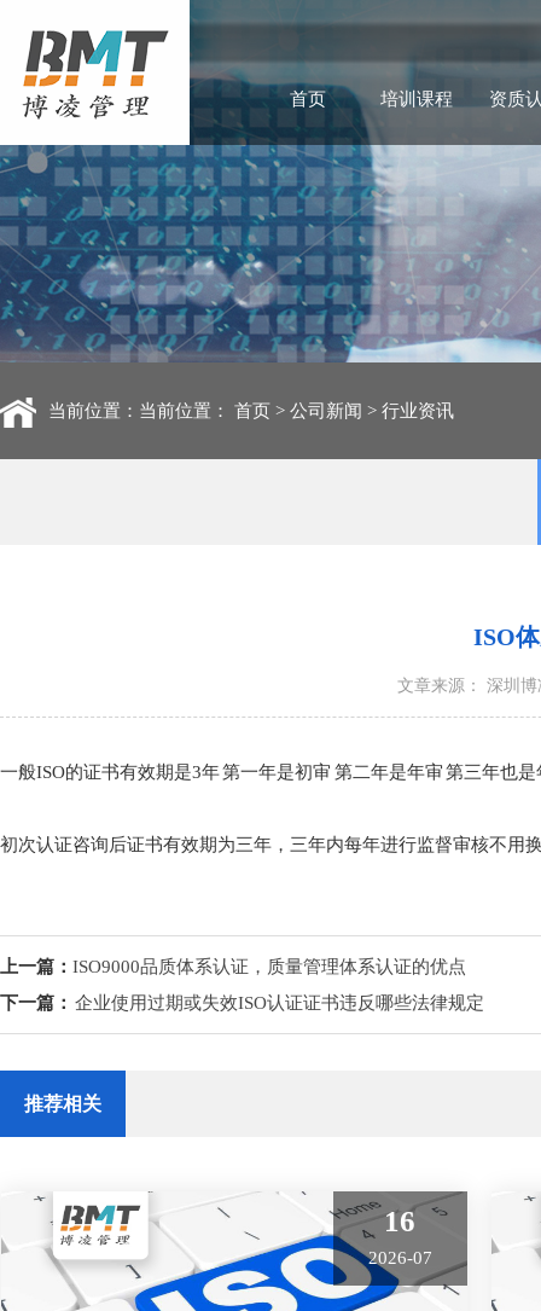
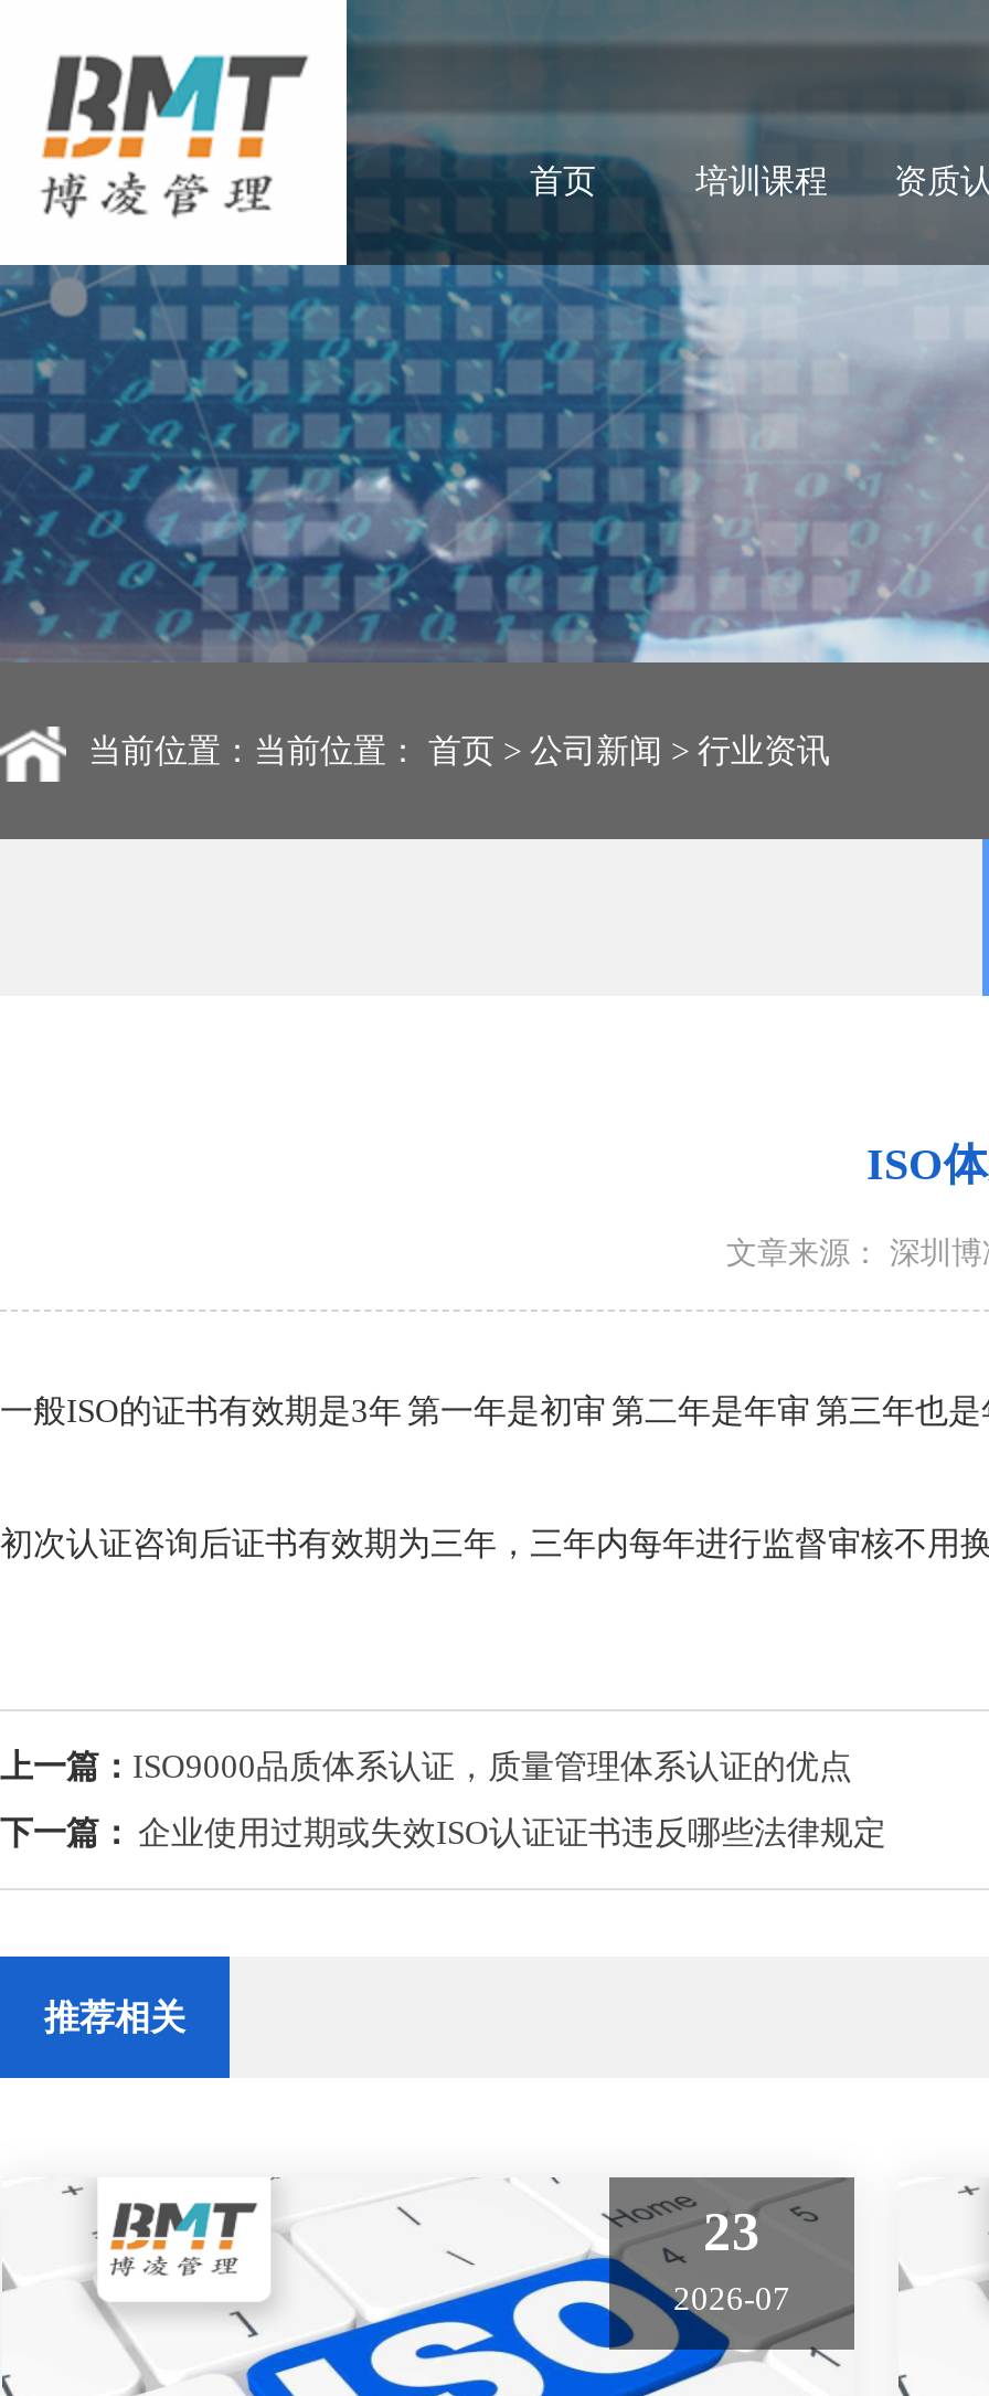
- 16
+ 23
